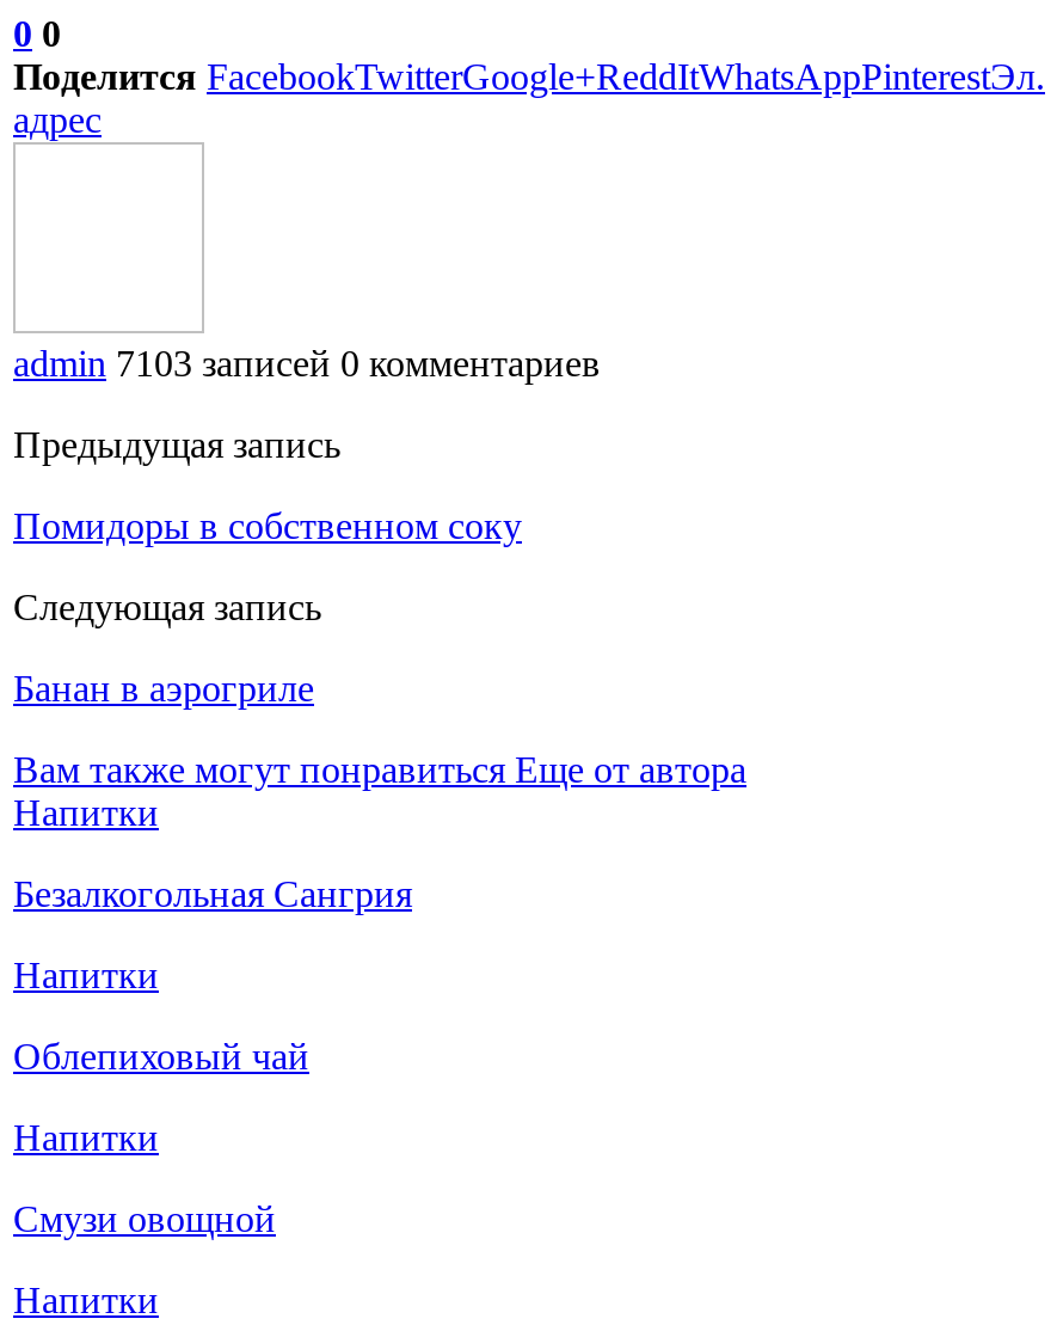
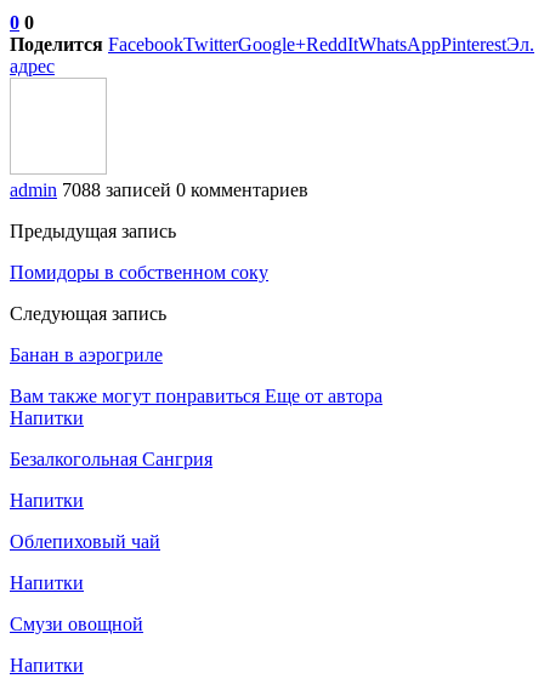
- admin 7103 записей 0 комментариев
+ admin 7088 записей 0 комментариев
